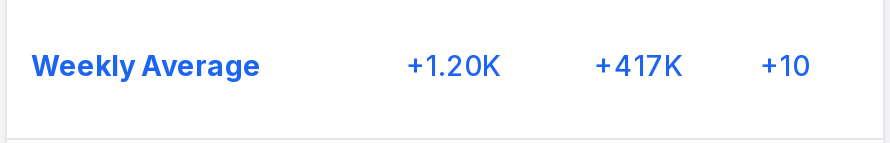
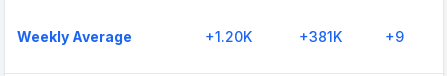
- +417K
- +10
+ +381K
+ +9
